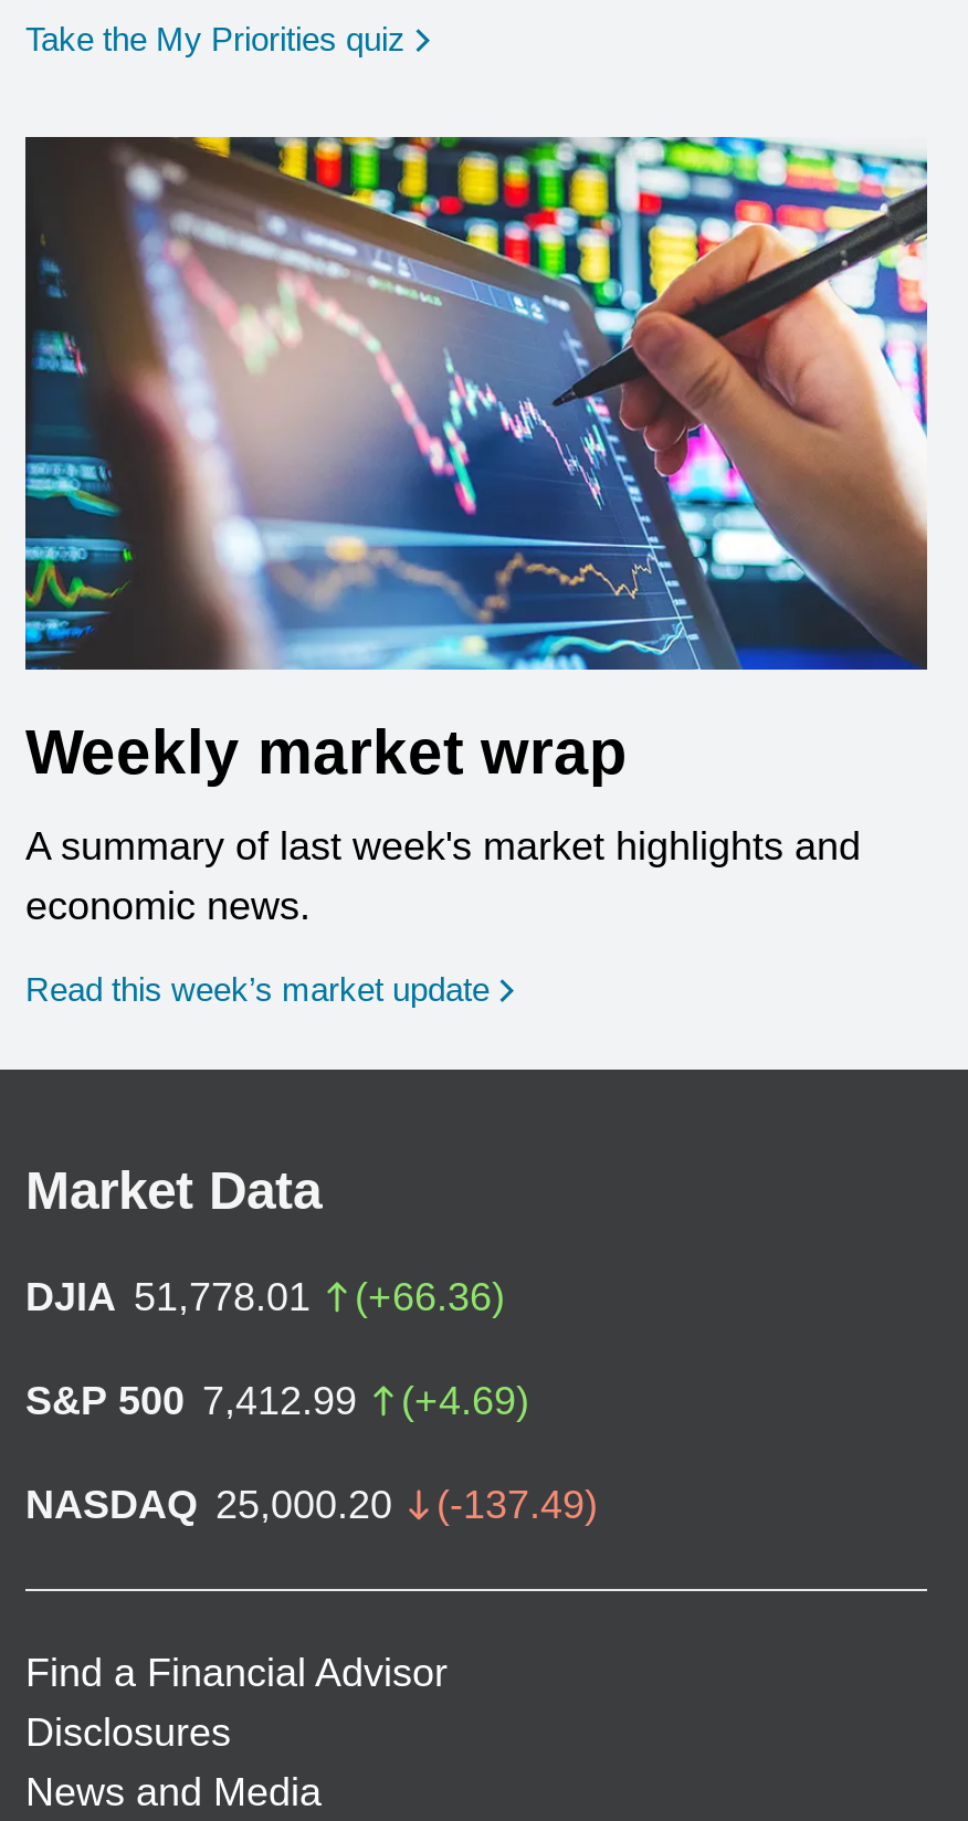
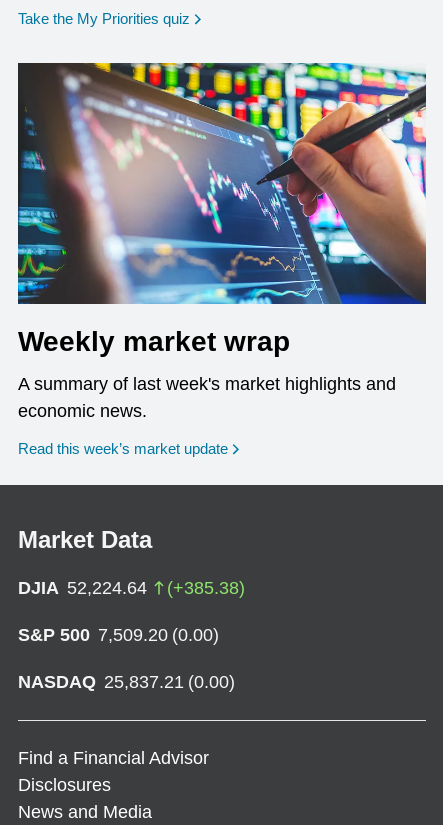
- DJIA 51,778.01
- (+66.36)
+ DJIA 52,224.64
+ (+385.38)

- S&P 500 7,412.99
- (+4.69)
+ S&P 500 7,509.20 (0.00)

- NASDAQ 25,000.20
- (-137.49)
+ NASDAQ 25,837.21 (0.00)
